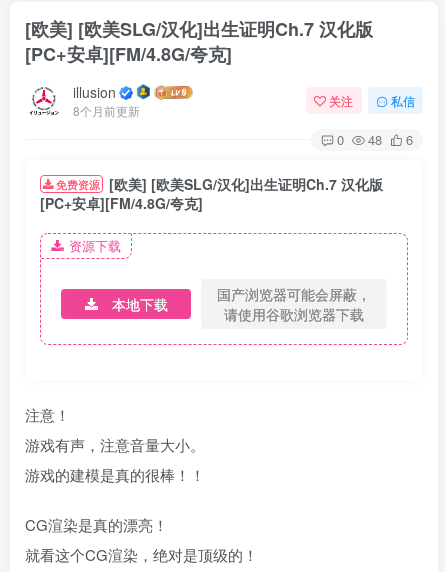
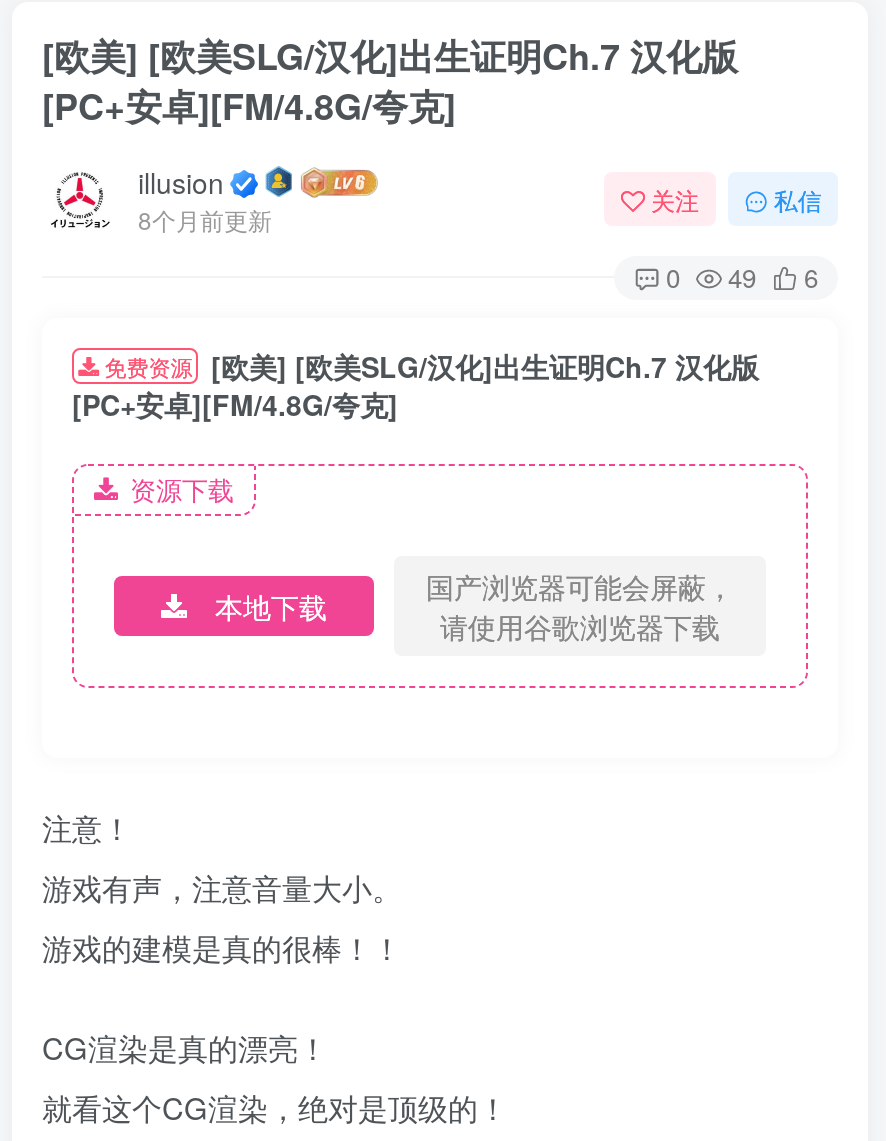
- 0 48 6
+ 0 49 6
